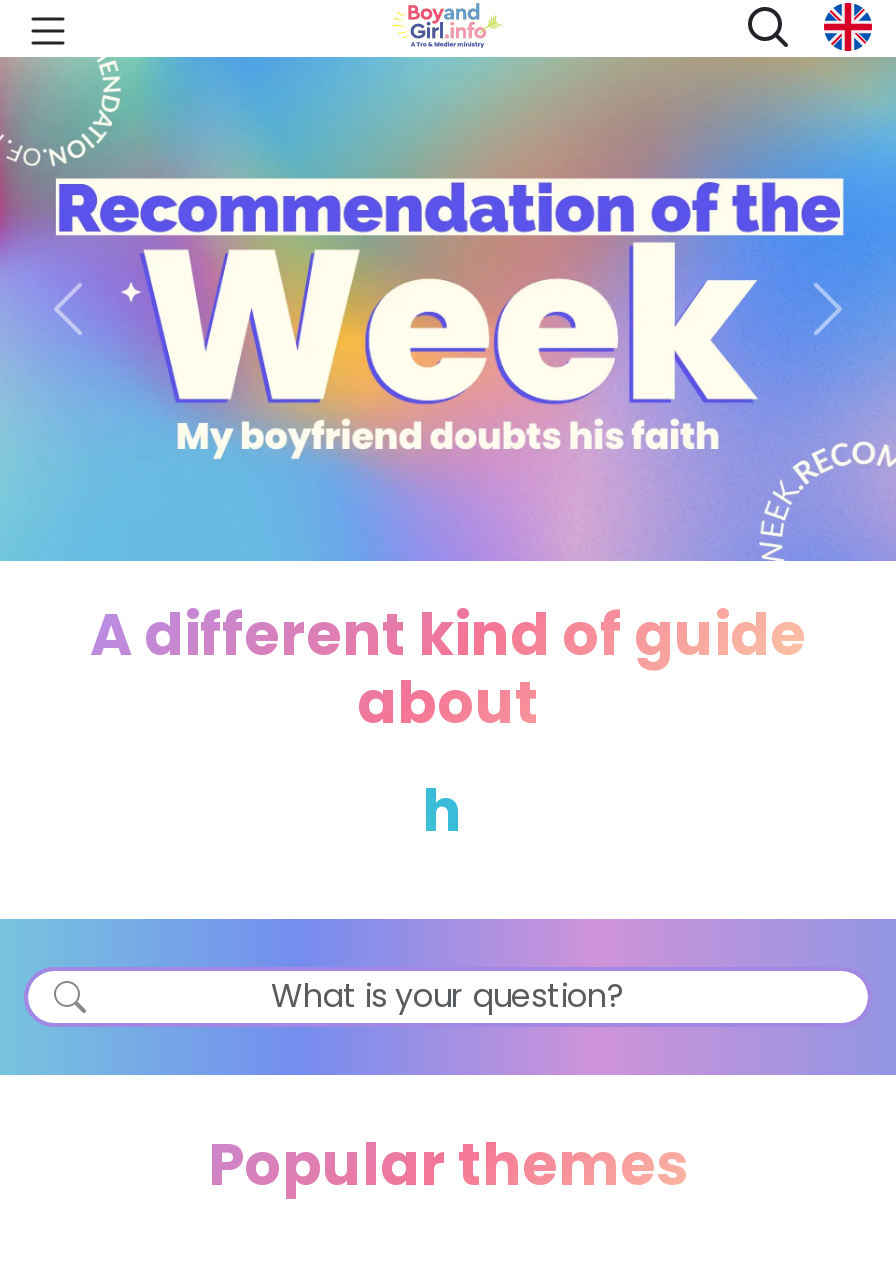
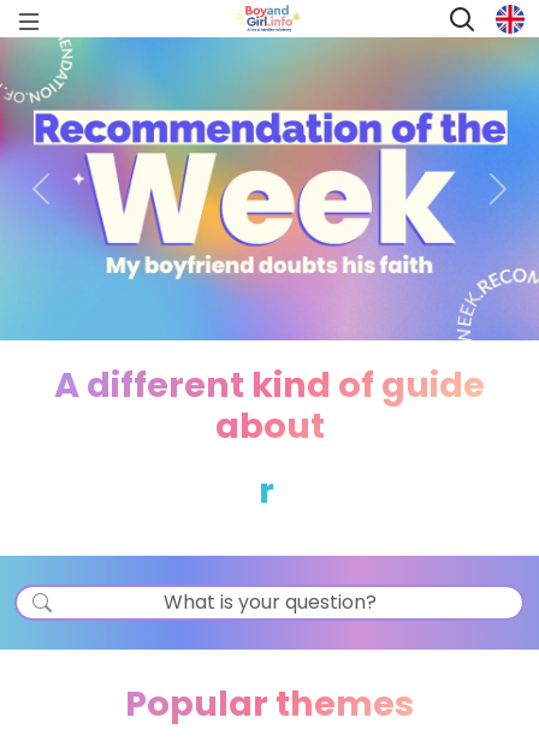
- h
+ r
